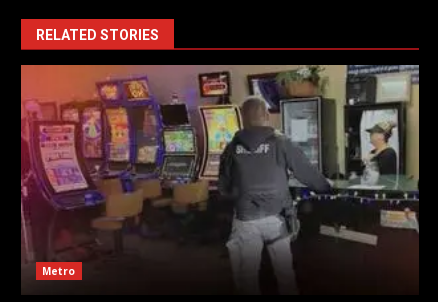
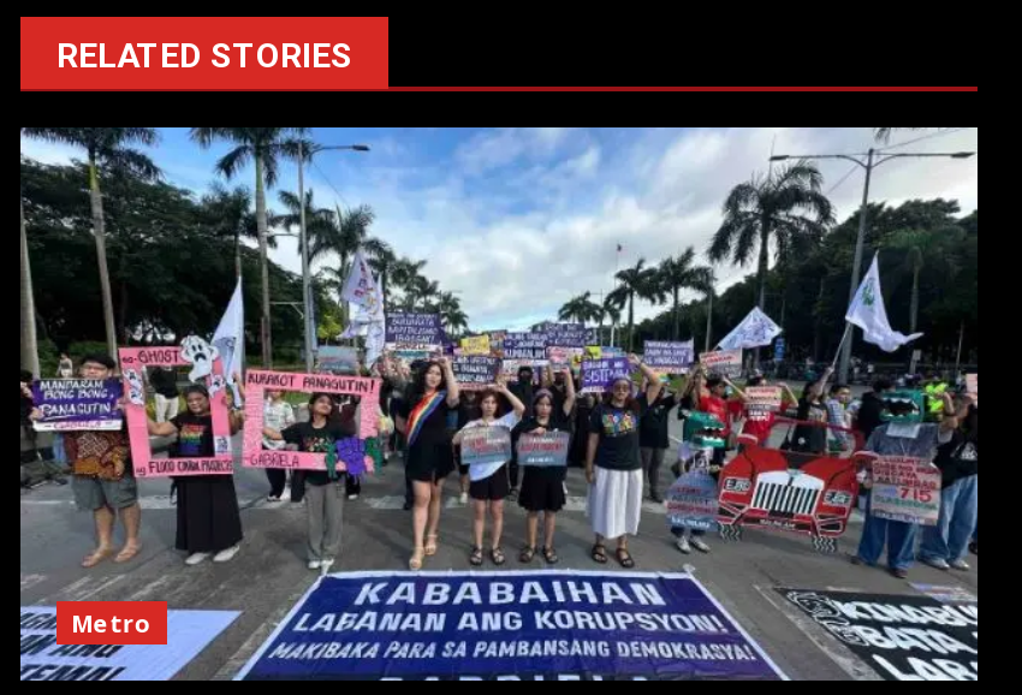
- [image]
+ [image]
